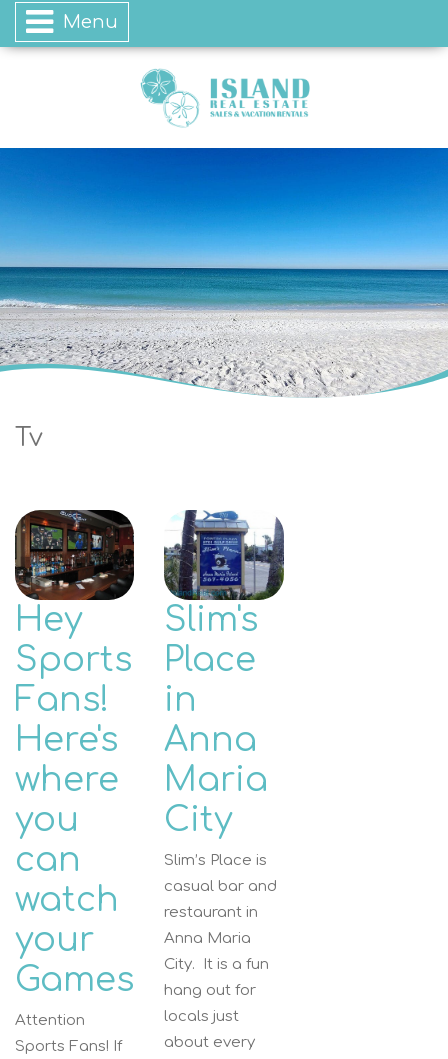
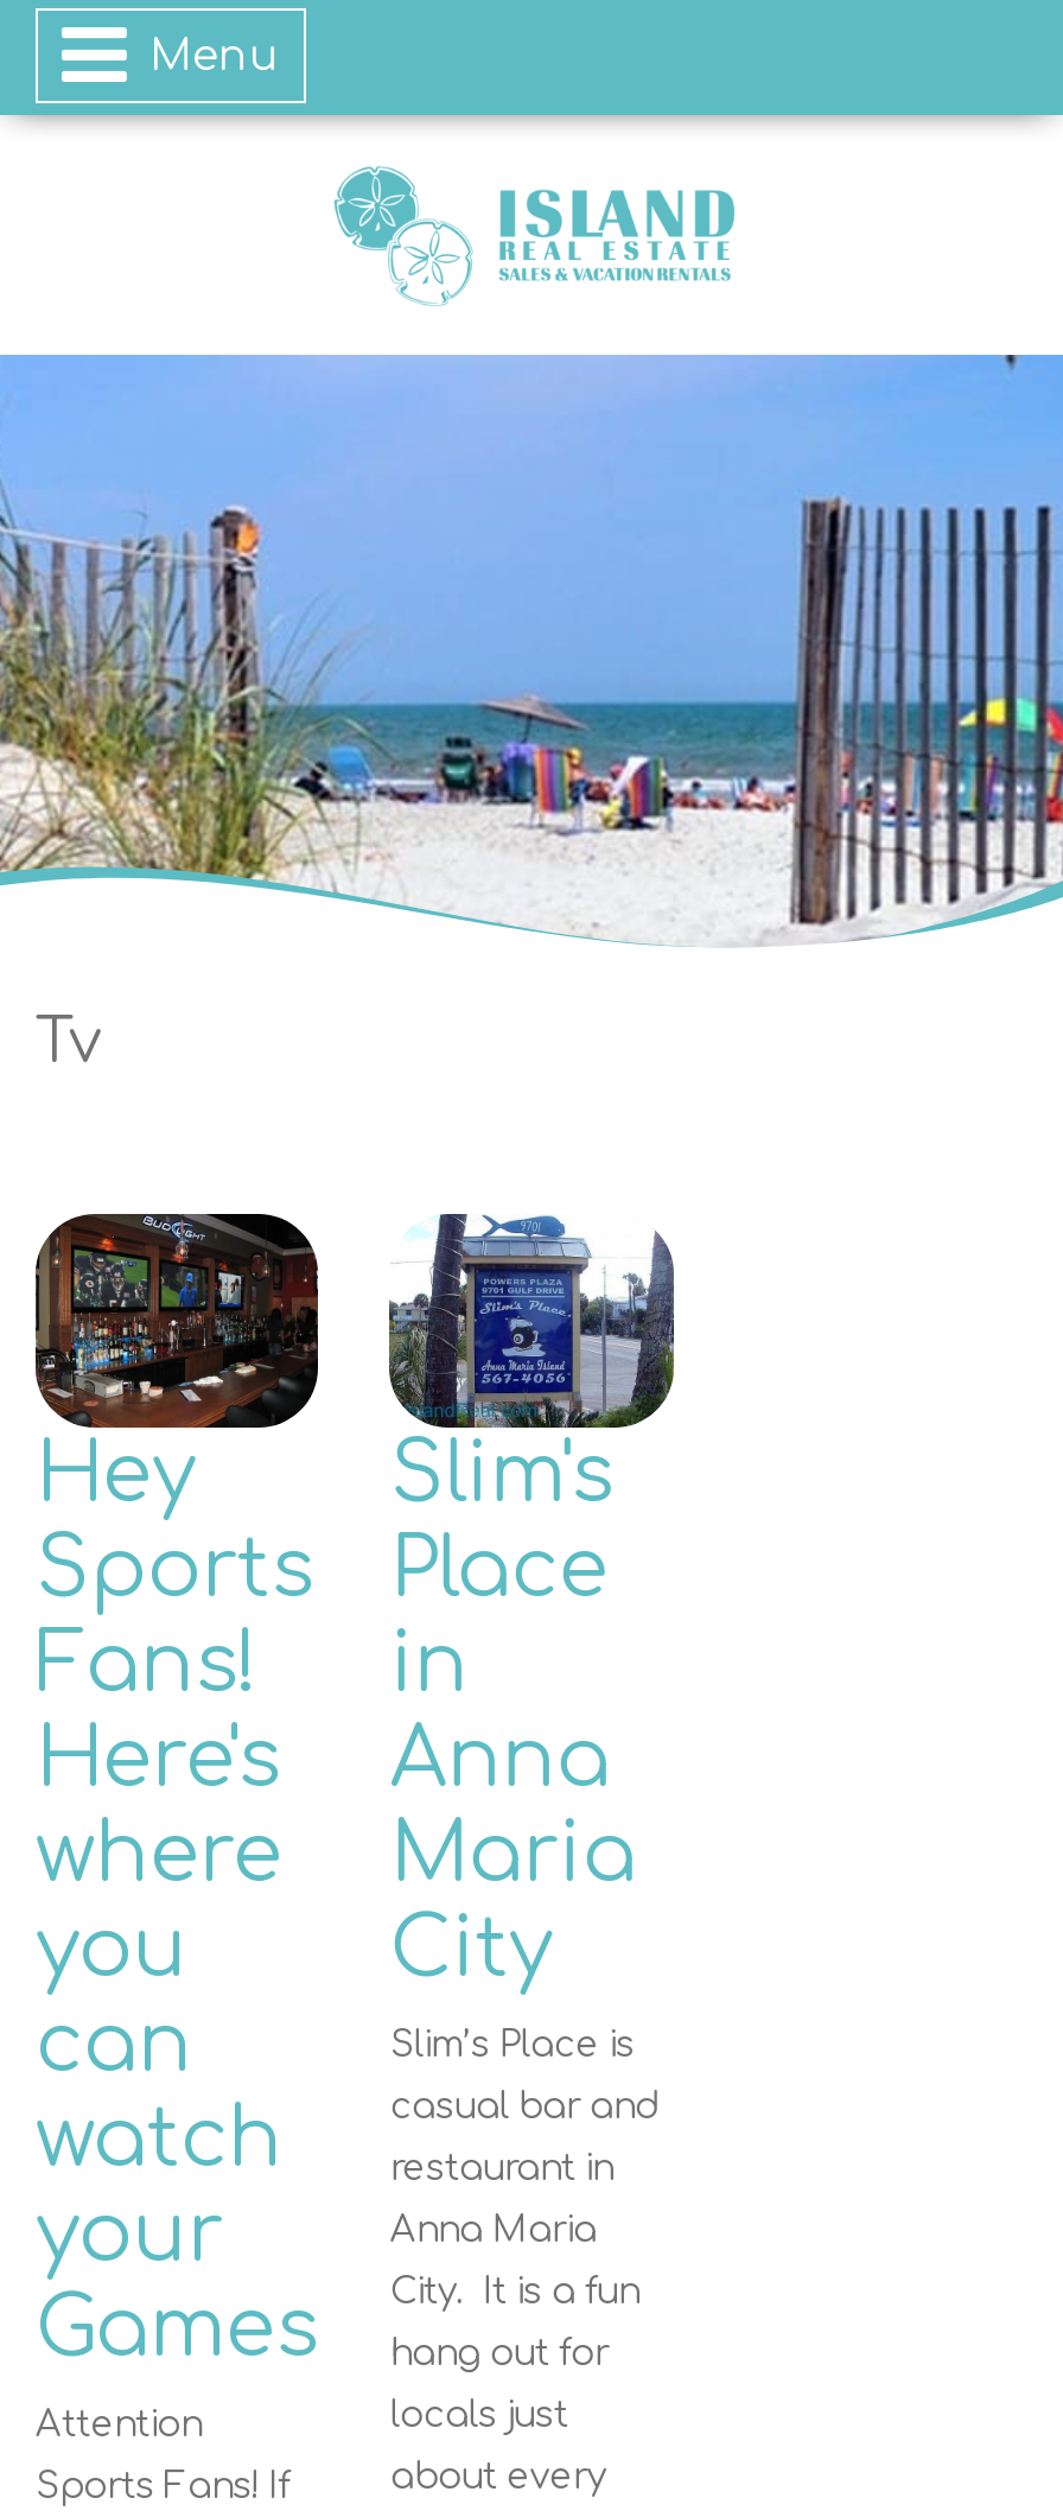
- [image]
+ [image]
